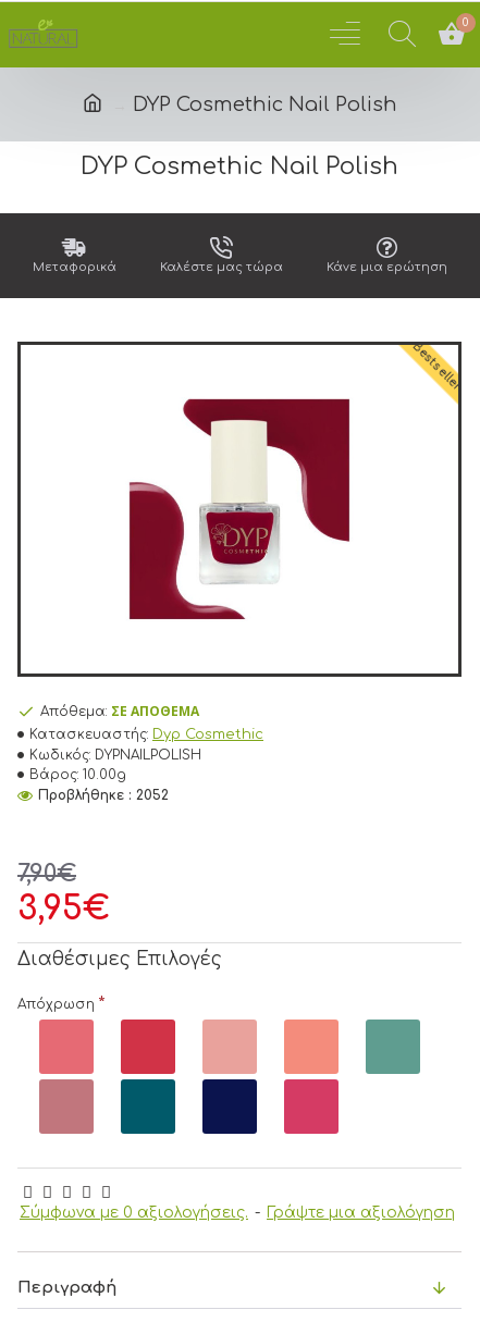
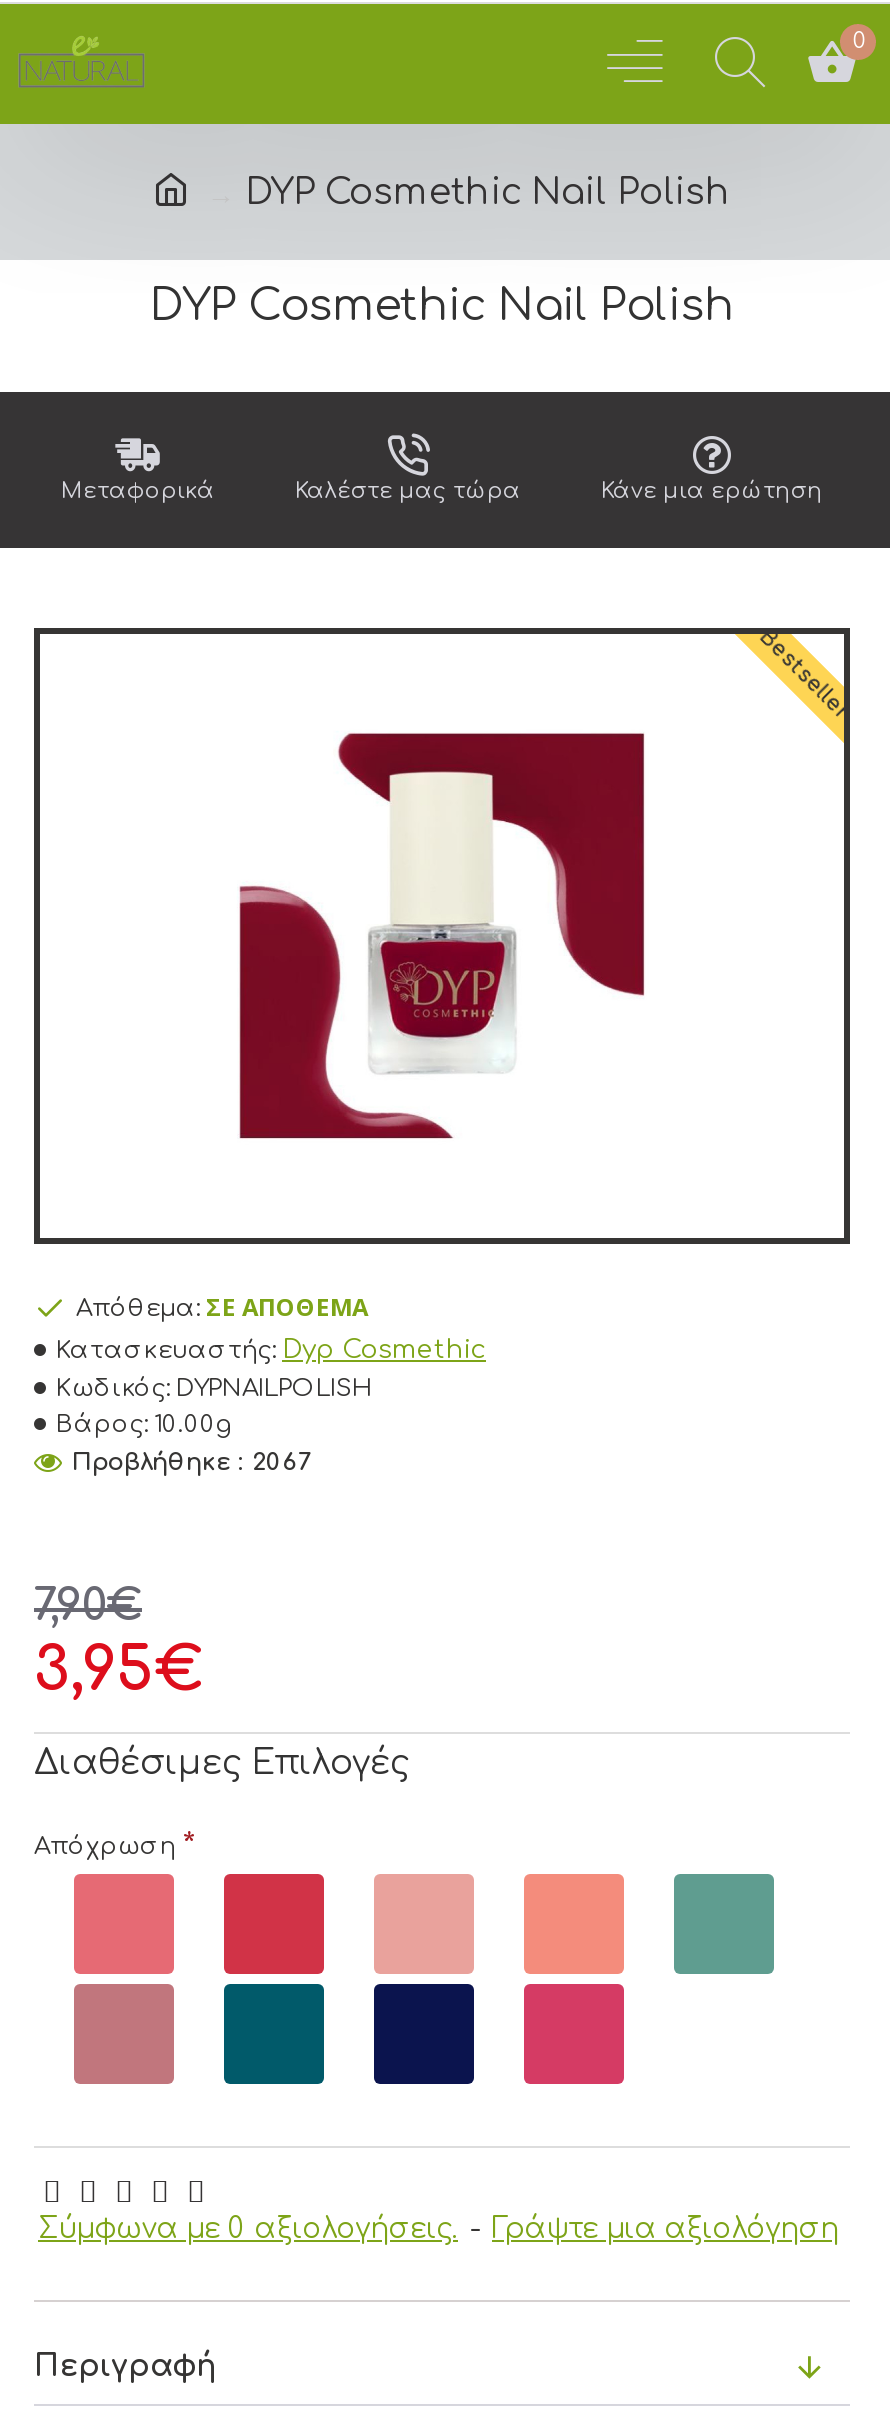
- Προβλήθηκε : 2052
+ Προβλήθηκε : 2067
